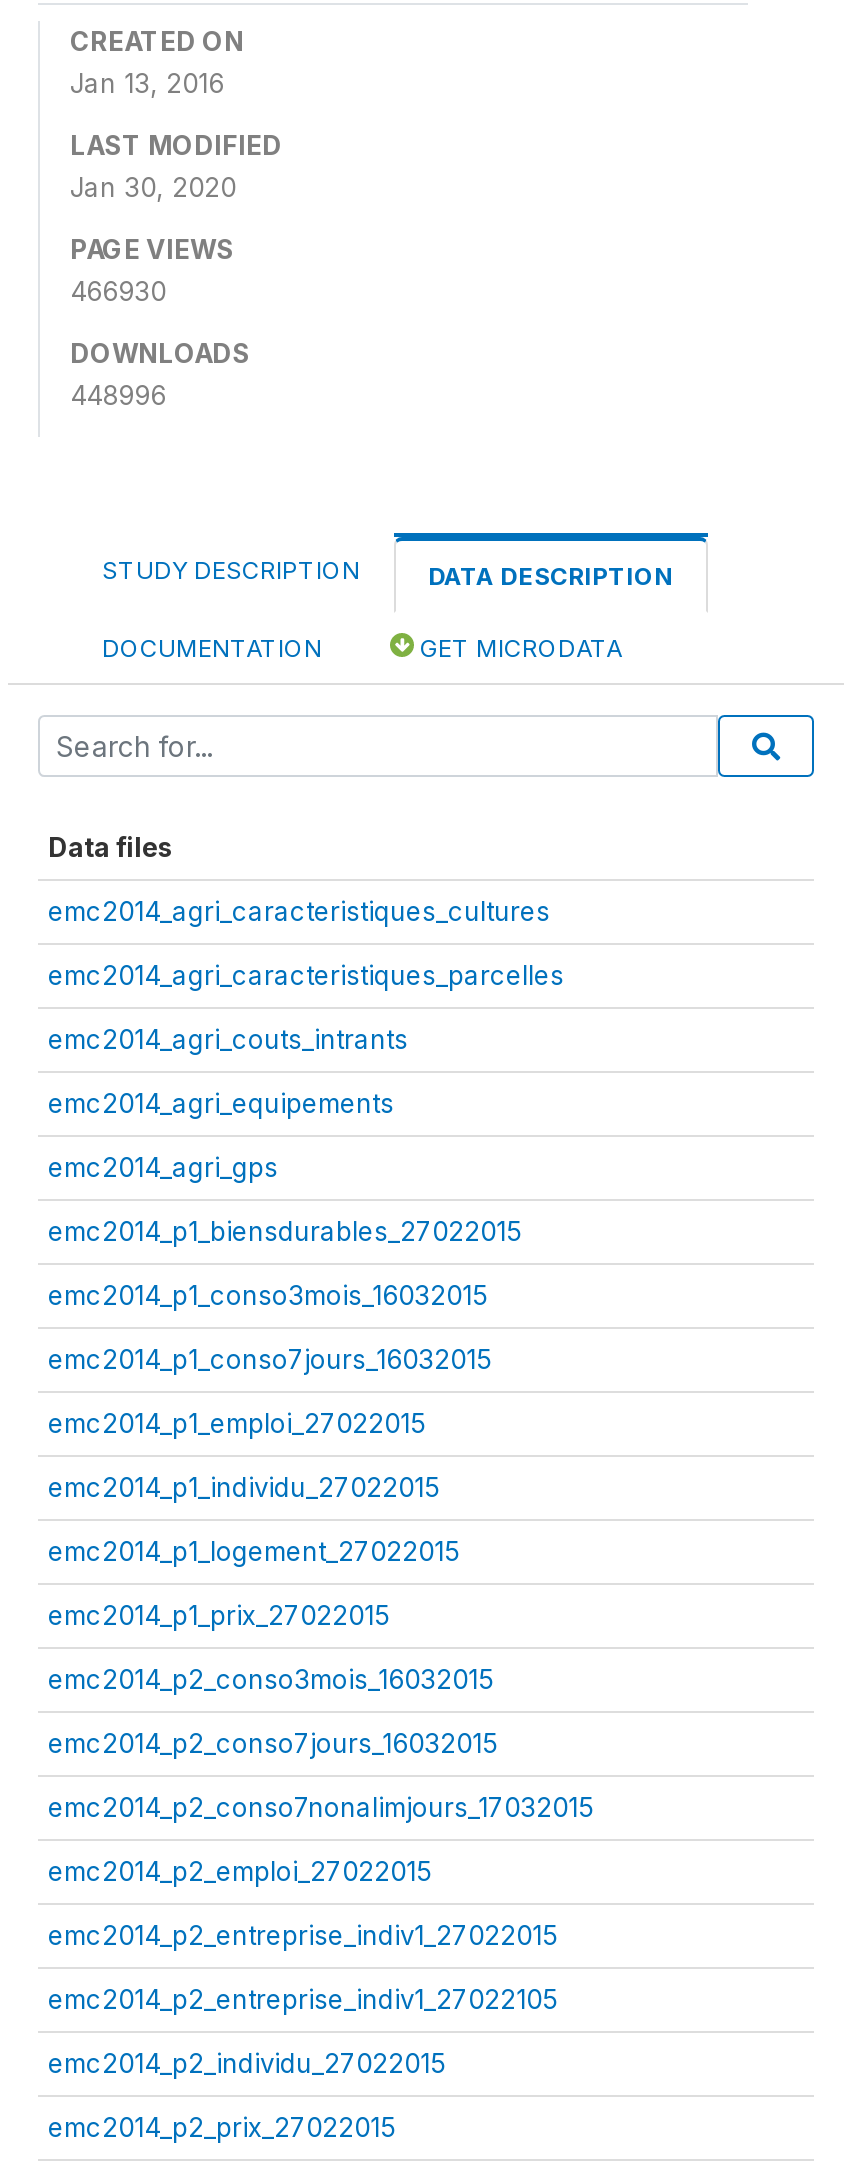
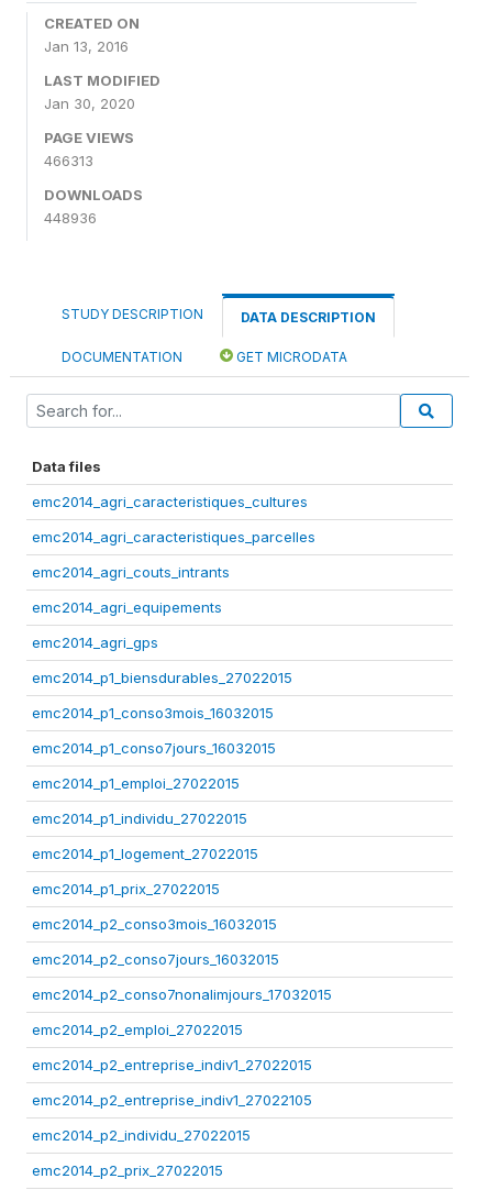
- 466930
+ 466313

- 448996
+ 448936
